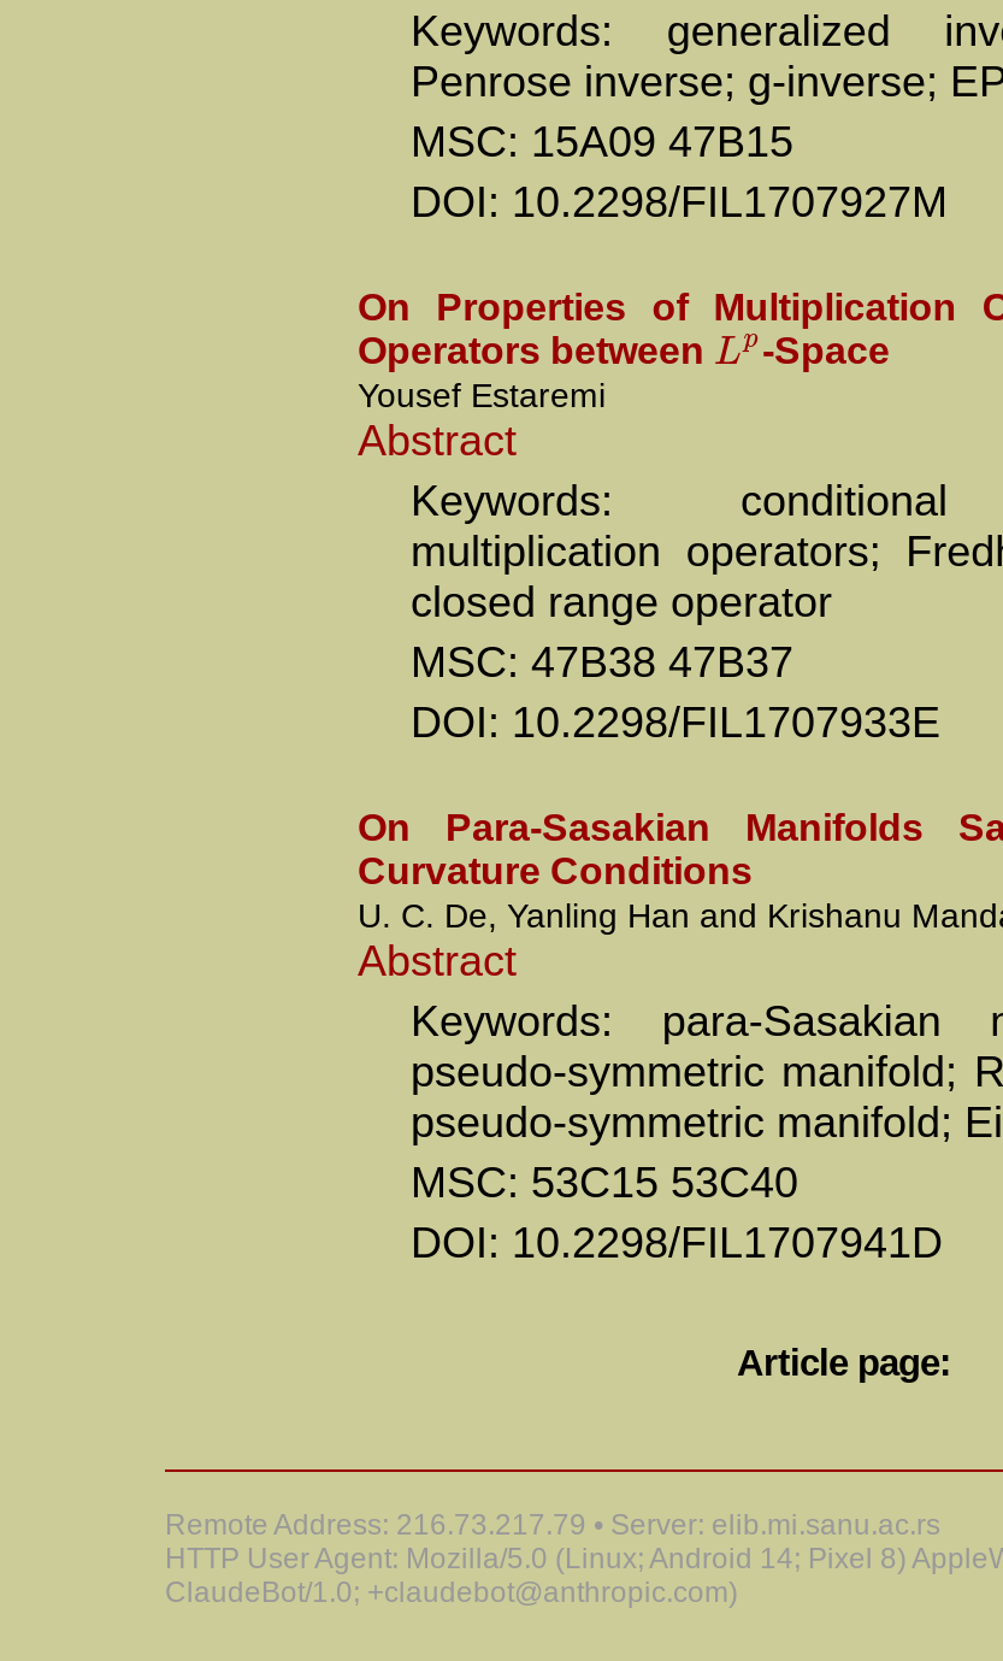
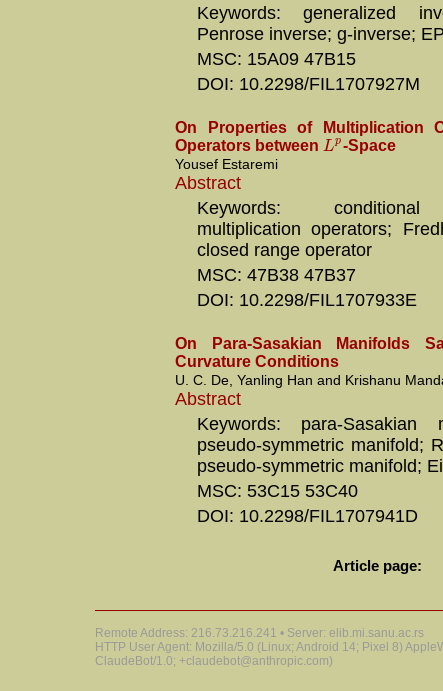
- Remote Address: 216.73.217.79 • Server: elib.mi.sanu.ac.rs
+ Remote Address: 216.73.216.241 • Server: elib.mi.sanu.ac.rs
